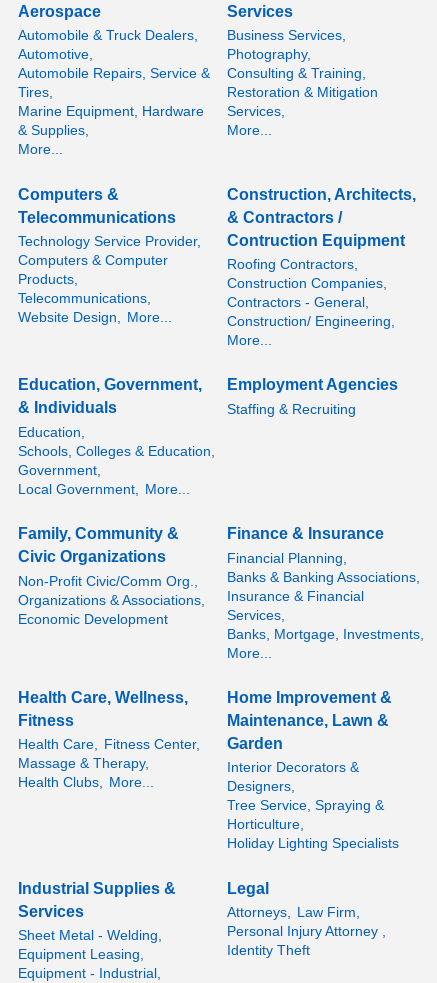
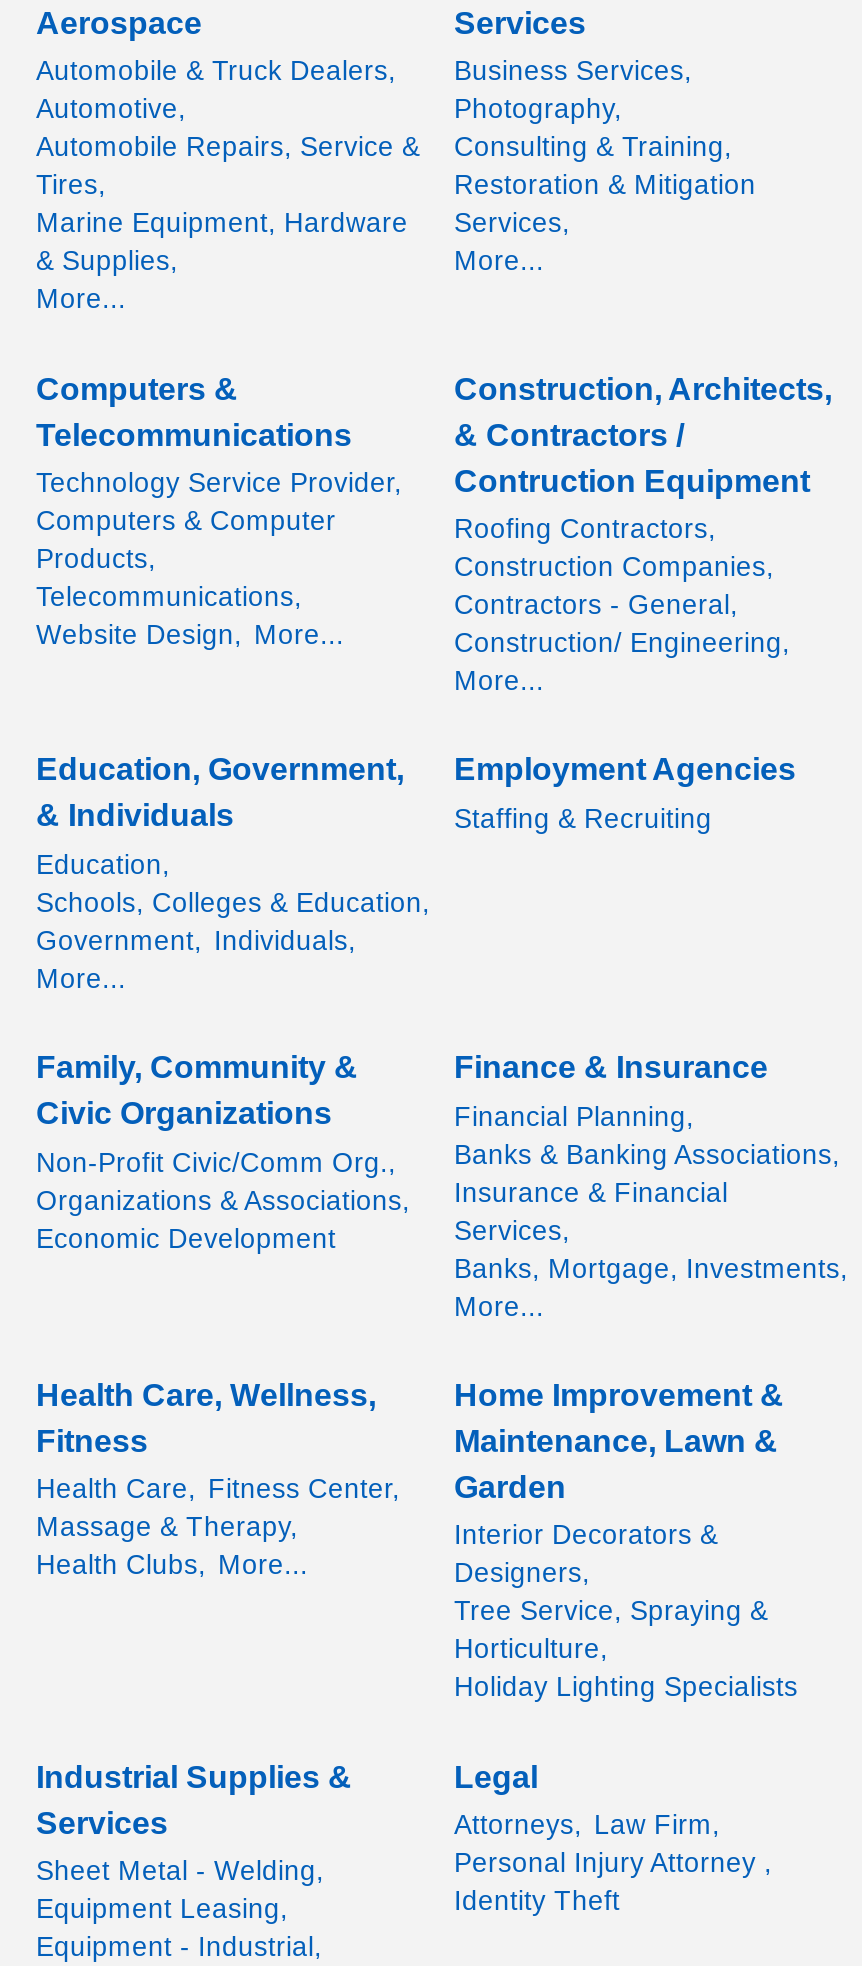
- Government,
- Local Government, More...
+ Government, Individuals,
+ More...
